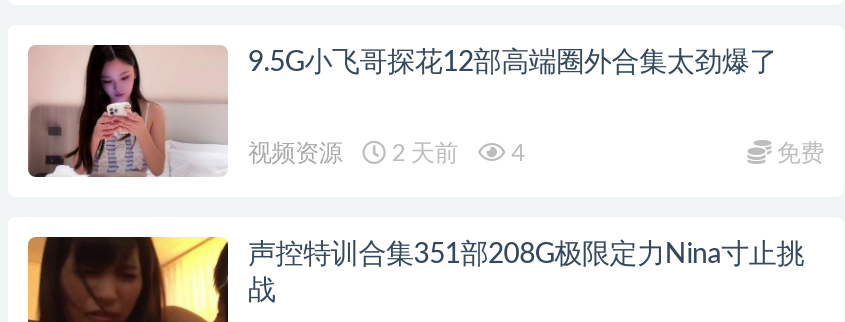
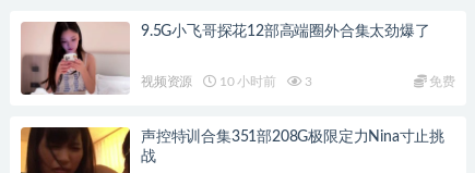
- 2 天前
- 4
+ 10 小时前
+ 3
